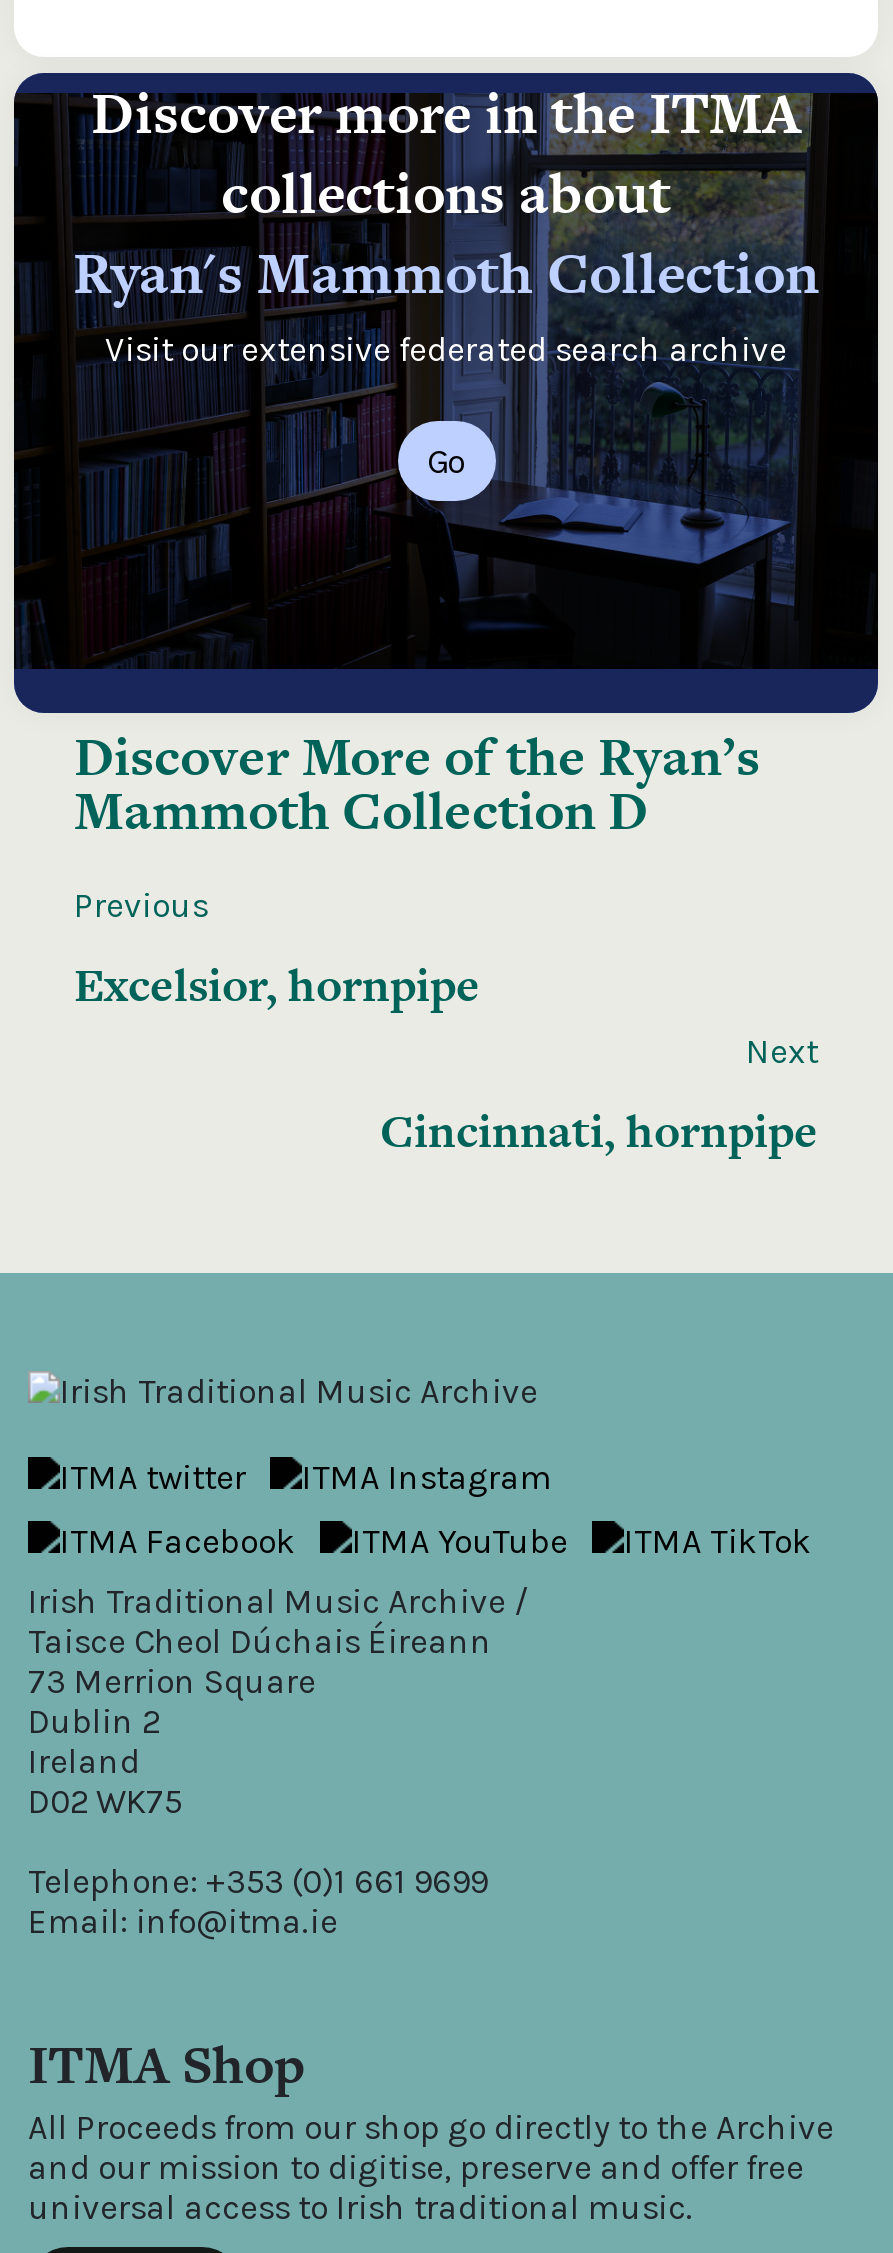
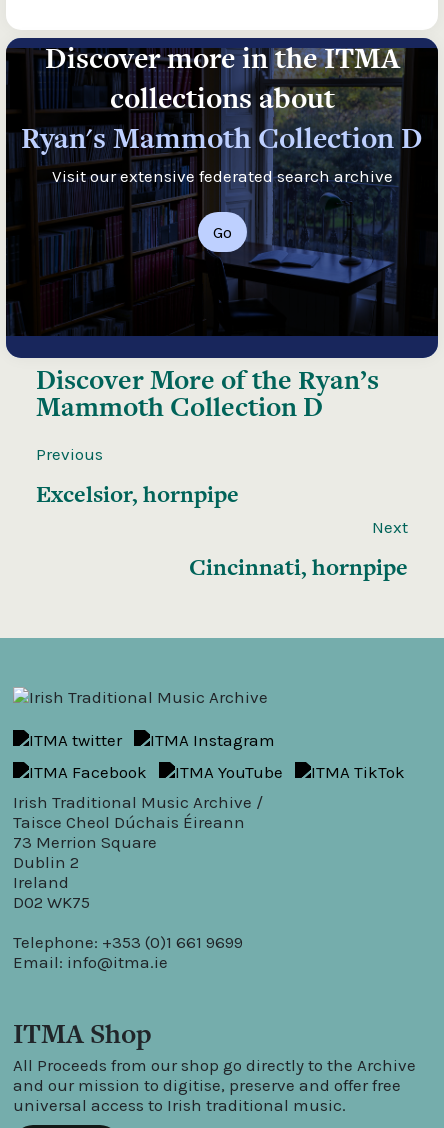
- Ryan's Mammoth Collection
+ Ryan's Mammoth Collection D
